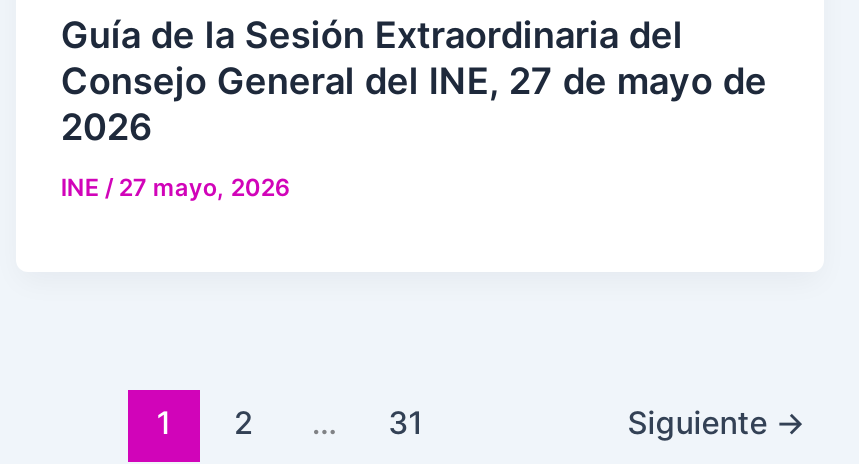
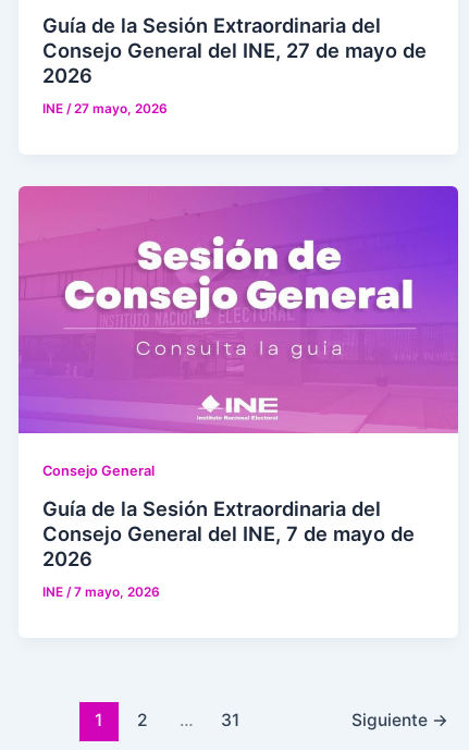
+ [image]
+ Consejo General
+ Guía de la Sesión Extraordinaria del
+ Consejo General del INE, 7 de mayo de
+ 2026
+ INE / 7 mayo, 2026
